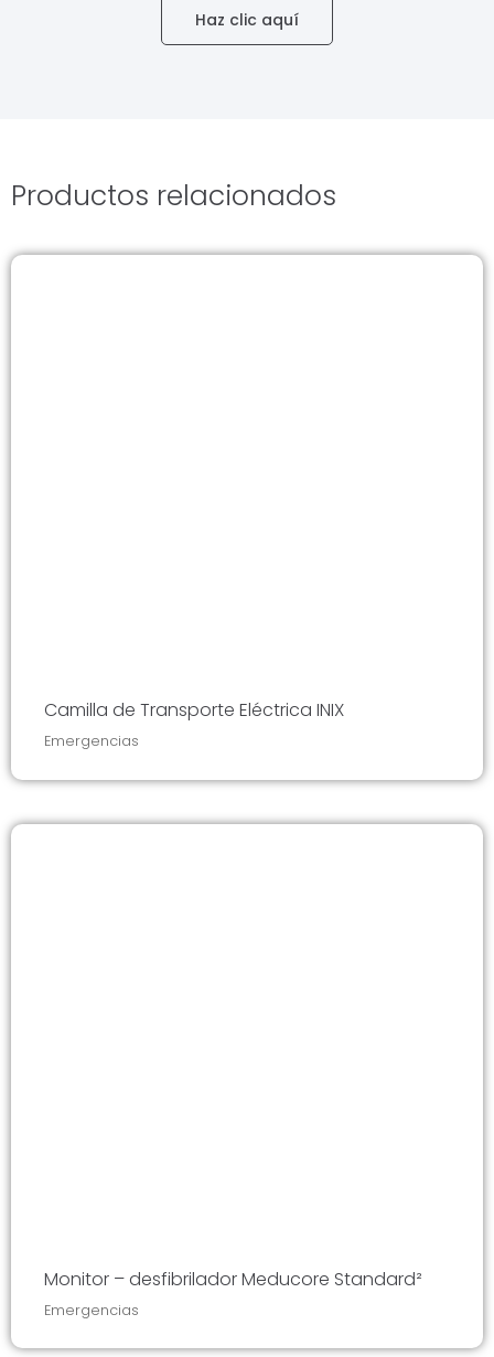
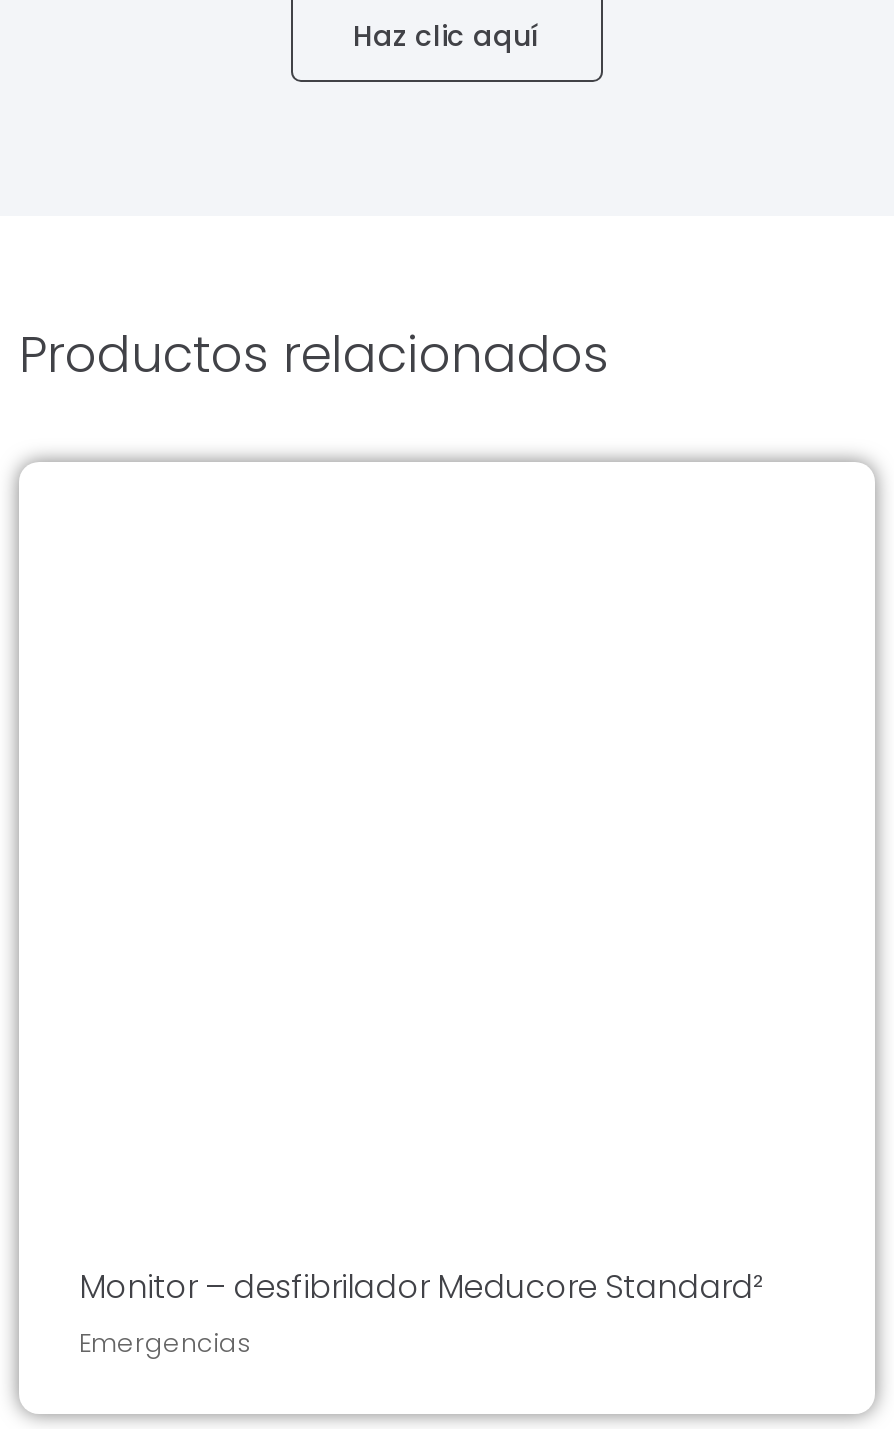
- Camilla de Transporte Eléctrica INIX
- Emergencias
